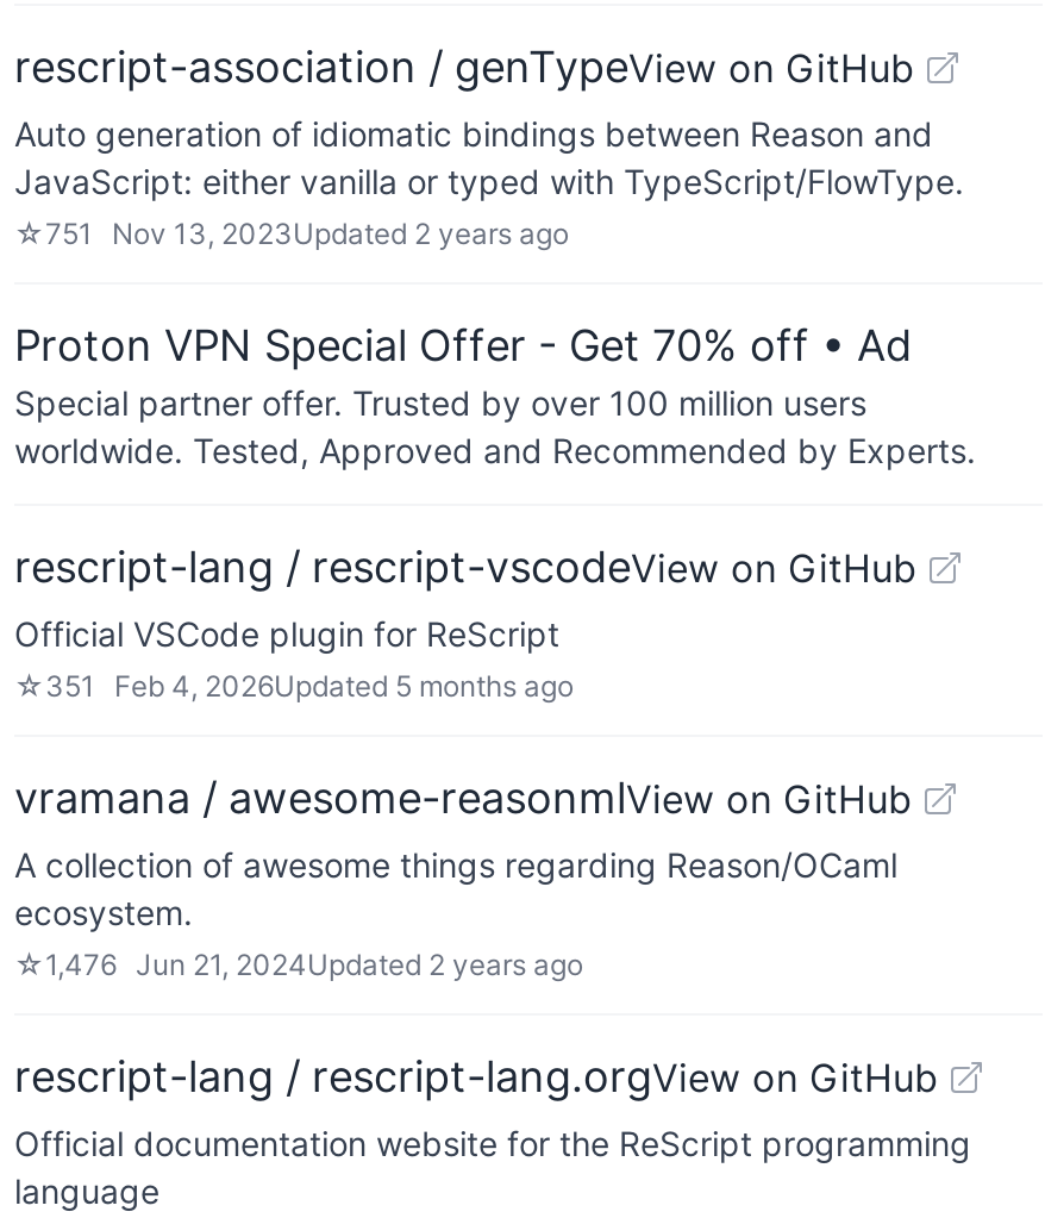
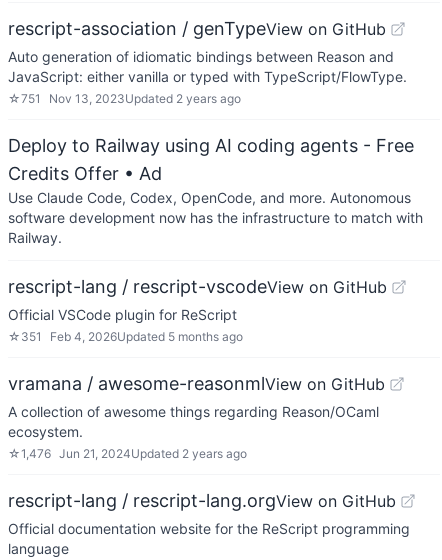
- Proton VPN Special Offer - Get 70% off • Ad
- Special partner offer. Trusted by over 100 million users
- worldwide. Tested, Approved and Recommended by Experts.
+ Deploy to Railway using AI coding agents - Free
+ Credits Offer • Ad
+ Use Claude Code, Codex, OpenCode, and more. Autonomous
+ software development now has the infrastructure to match with
+ Railway.
